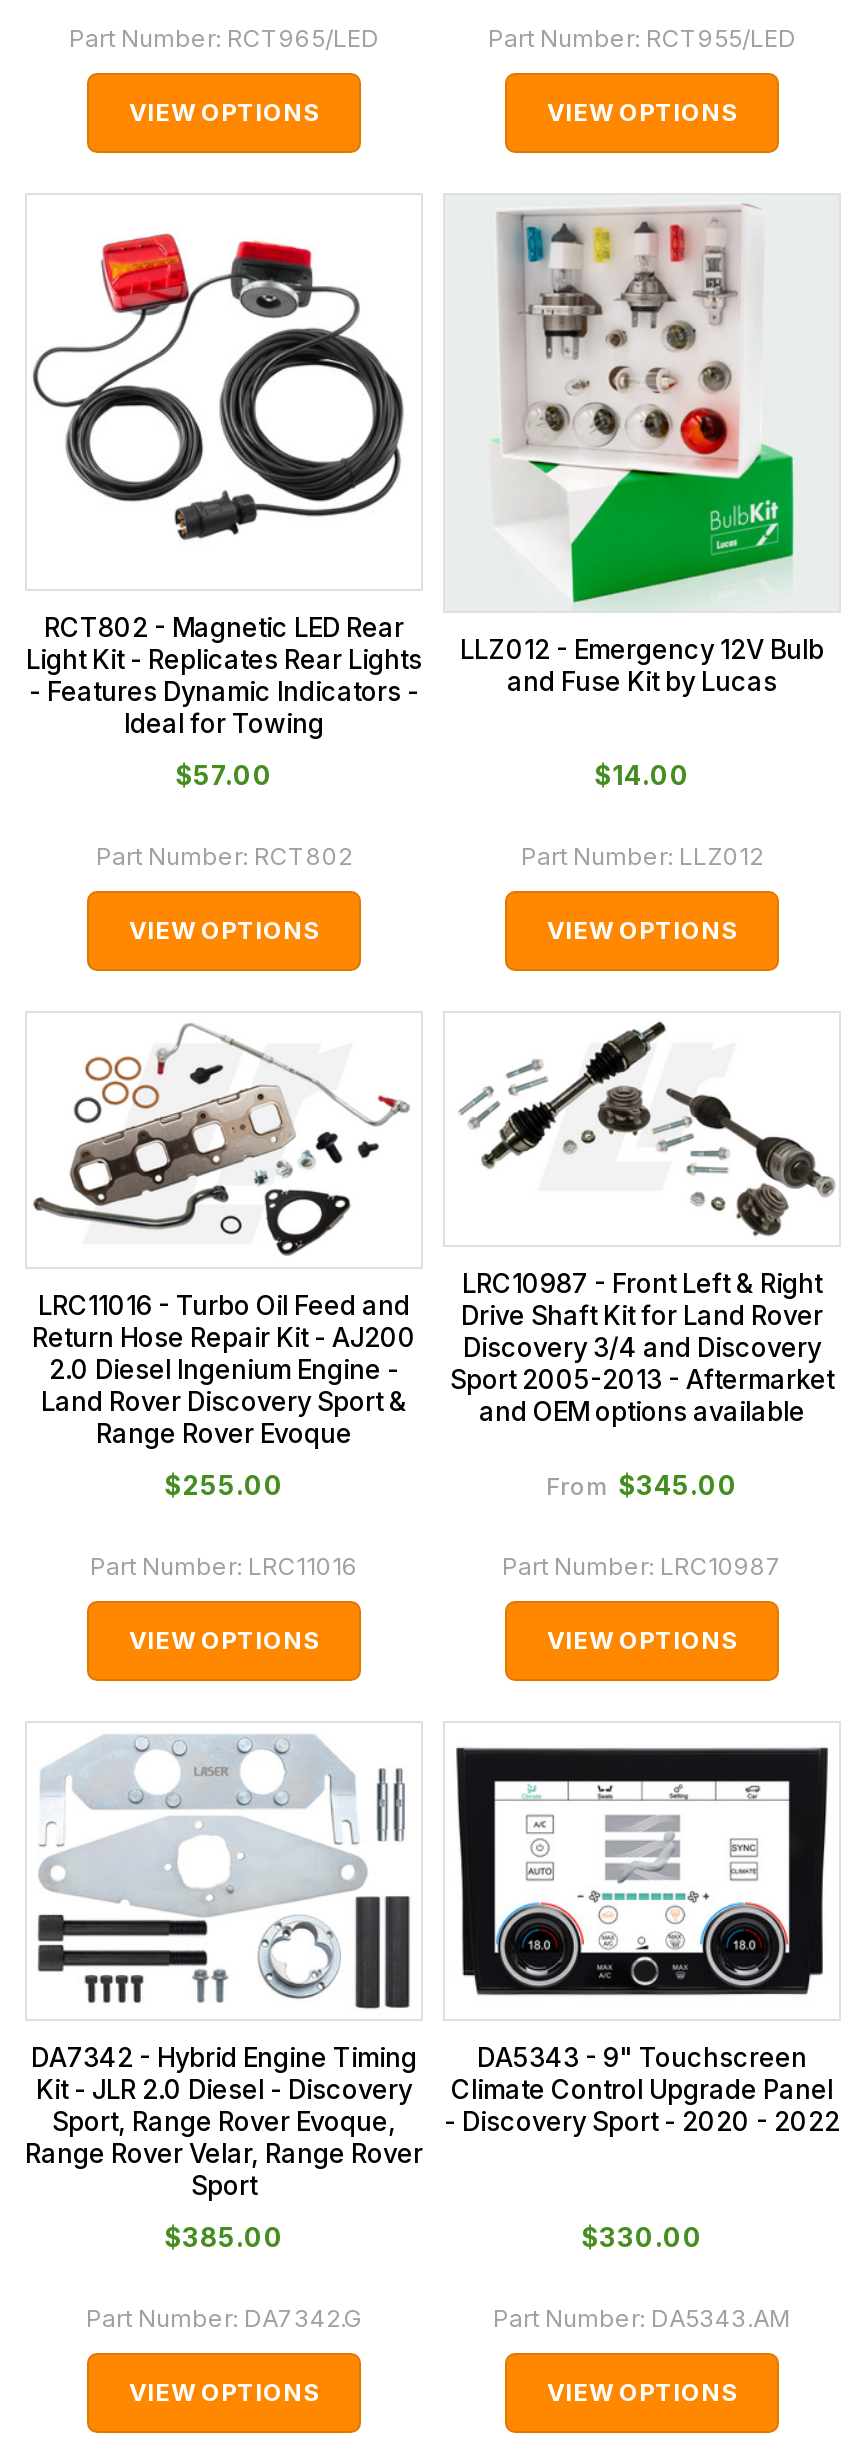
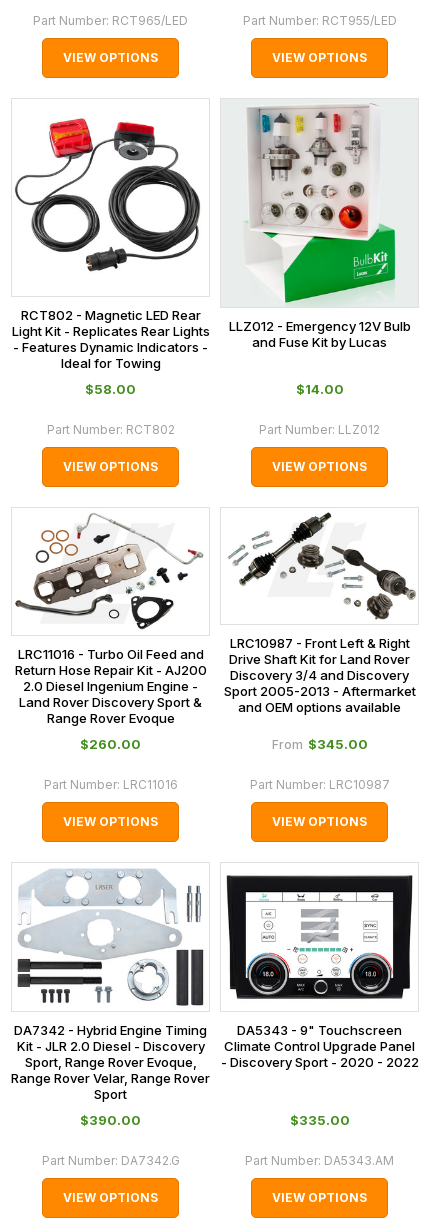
- $‌57.00
+ $‌58.00

- $‌255.00
+ $‌260.00

- $‌385.00
+ $‌390.00

- $‌330.00
+ $‌335.00
